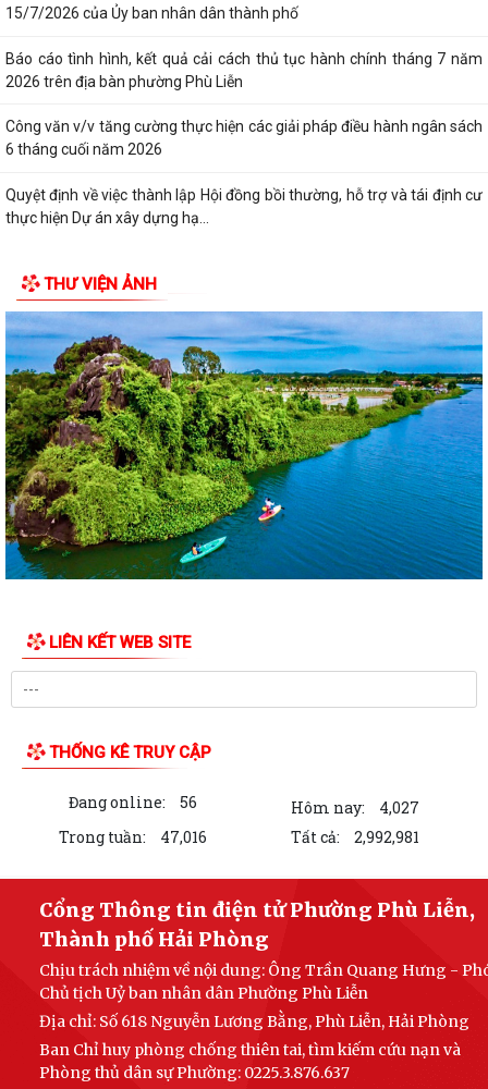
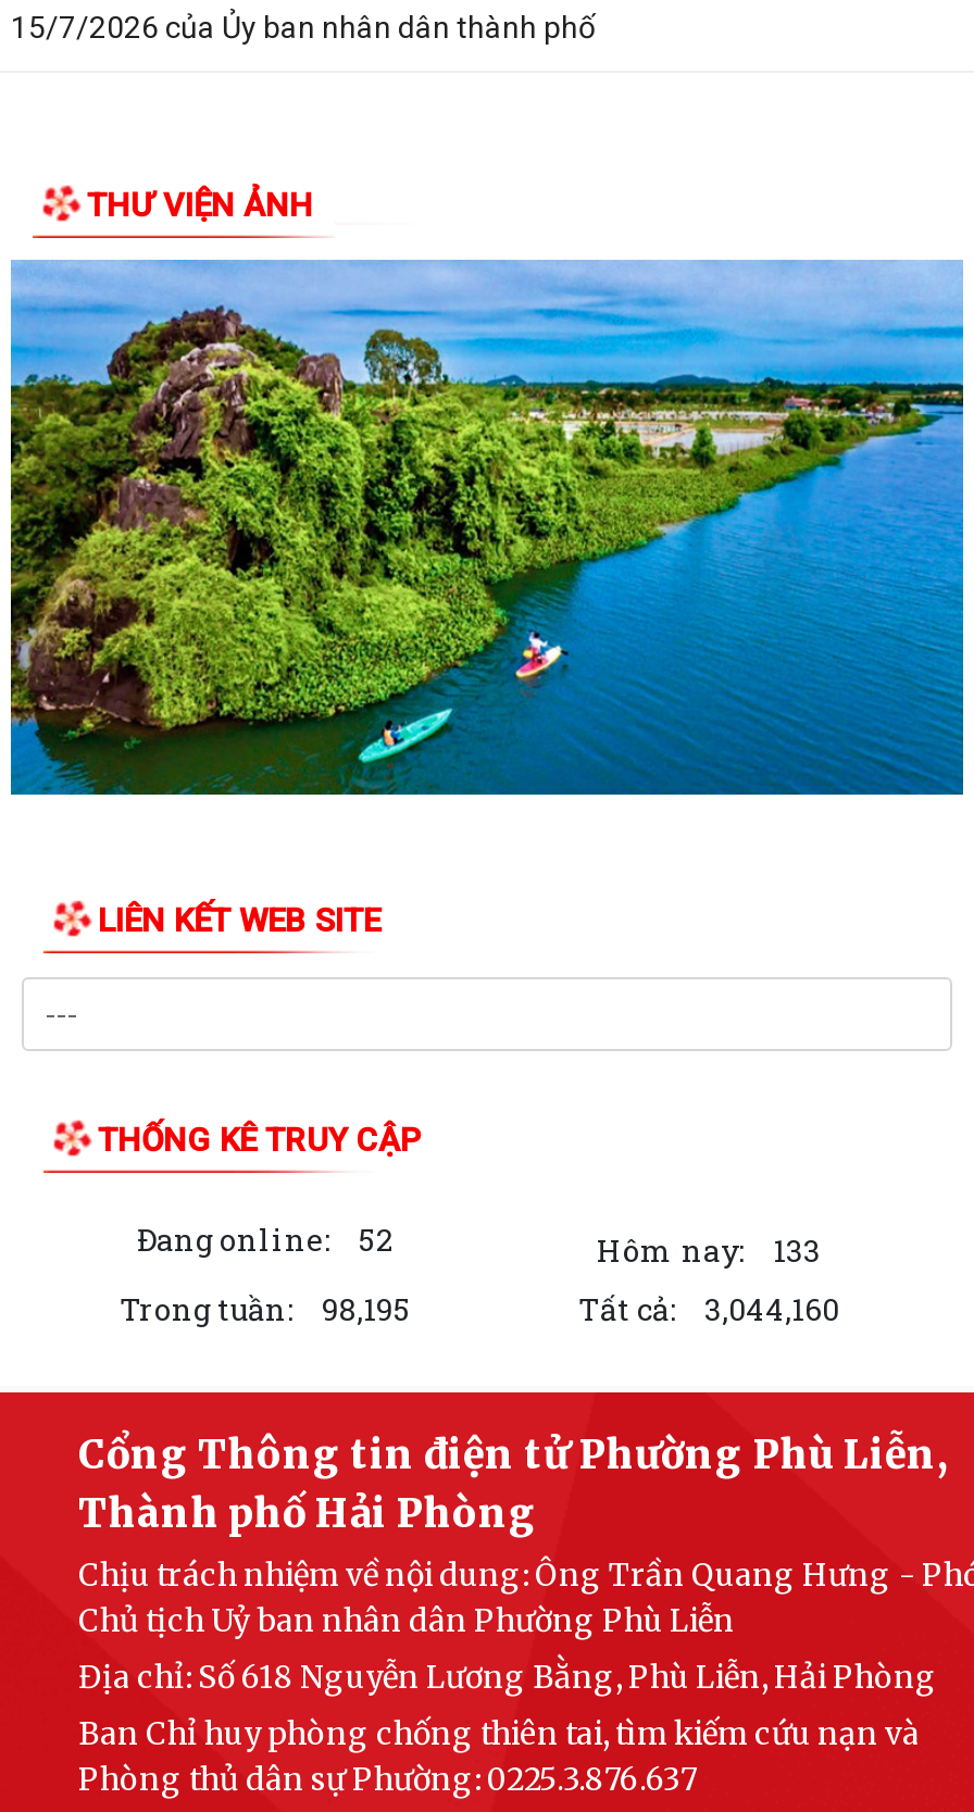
- Báo cáo tình hình, kết quả cải cách thủ tục hành chính tháng 7 năm
- 2026 trên địa bàn phường Phù Liễn
- Công văn v/v tăng cường thực hiện các giải pháp điều hành ngân sách
- 6 tháng cuối năm 2026
- Quyệt định về việc thành lập Hội đồng bồi thường, hỗ trợ và tái định cư
- thực hiện Dự án xây dựng hạ...

- Đang online: 56
+ Đang online: 52

- Hôm nay: 4,027
+ Hôm nay: 133

- Trong tuần: 47,016
+ Trong tuần: 98,195

- Tất cả: 2,992,981
+ Tất cả: 3,044,160
